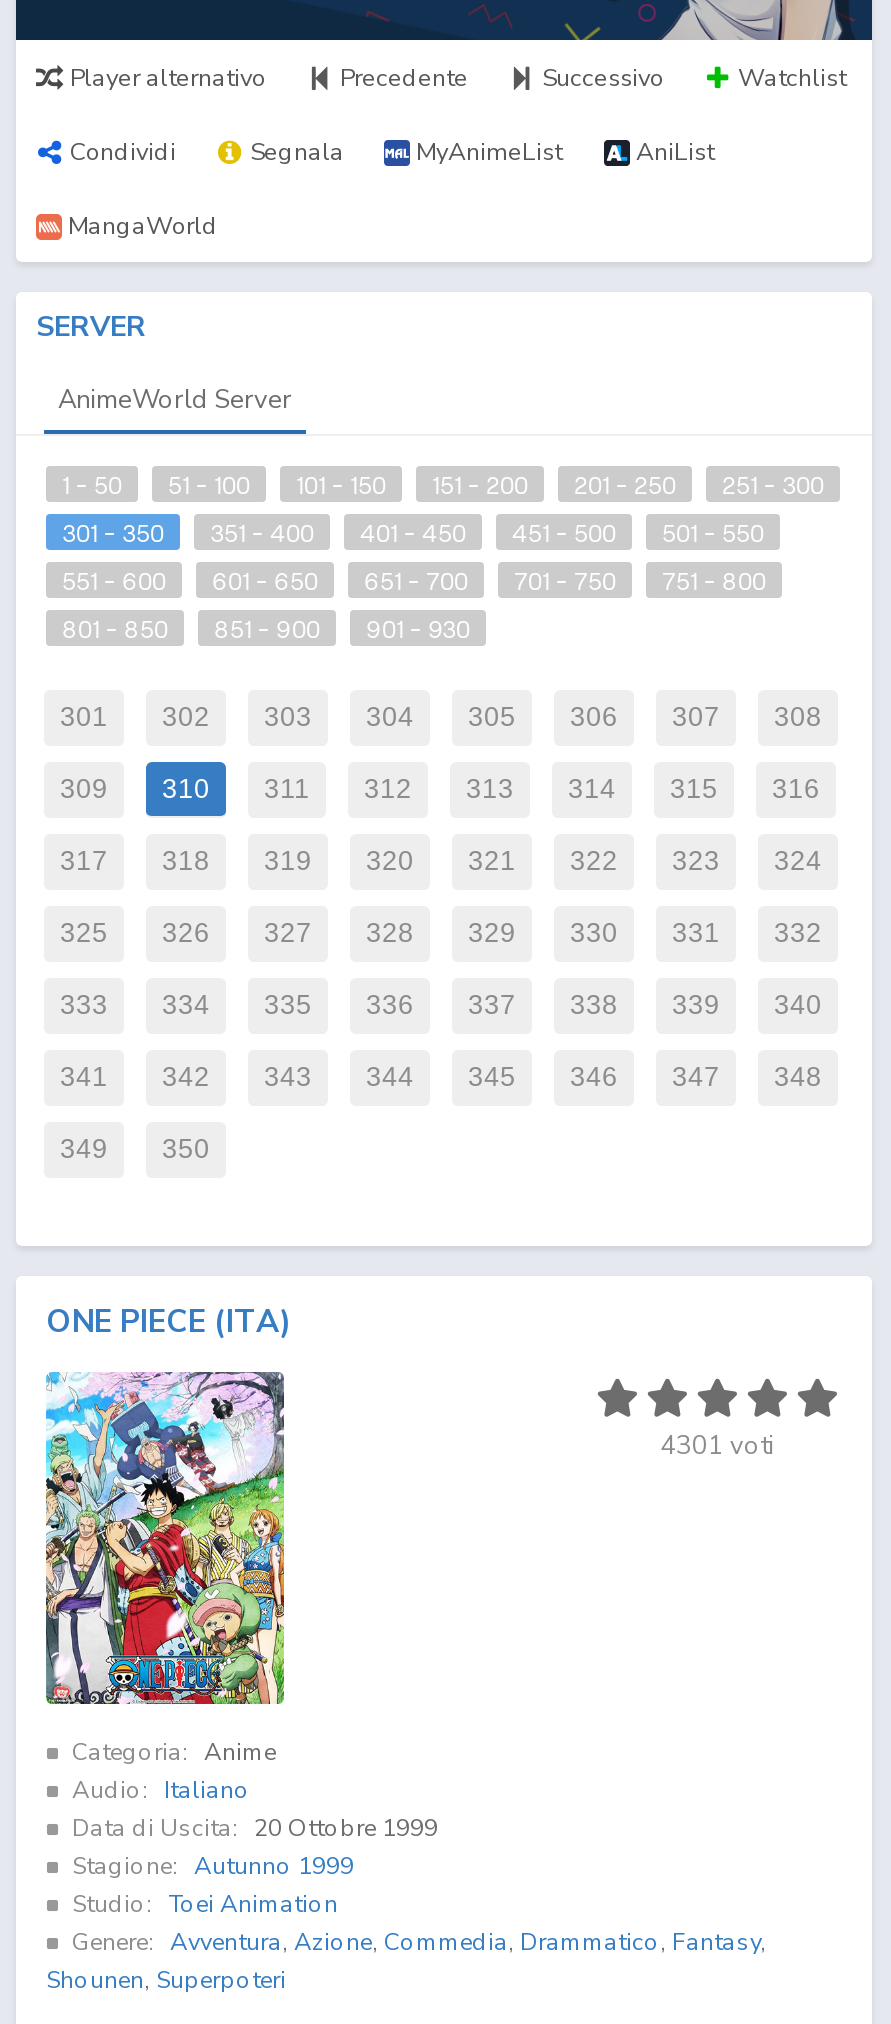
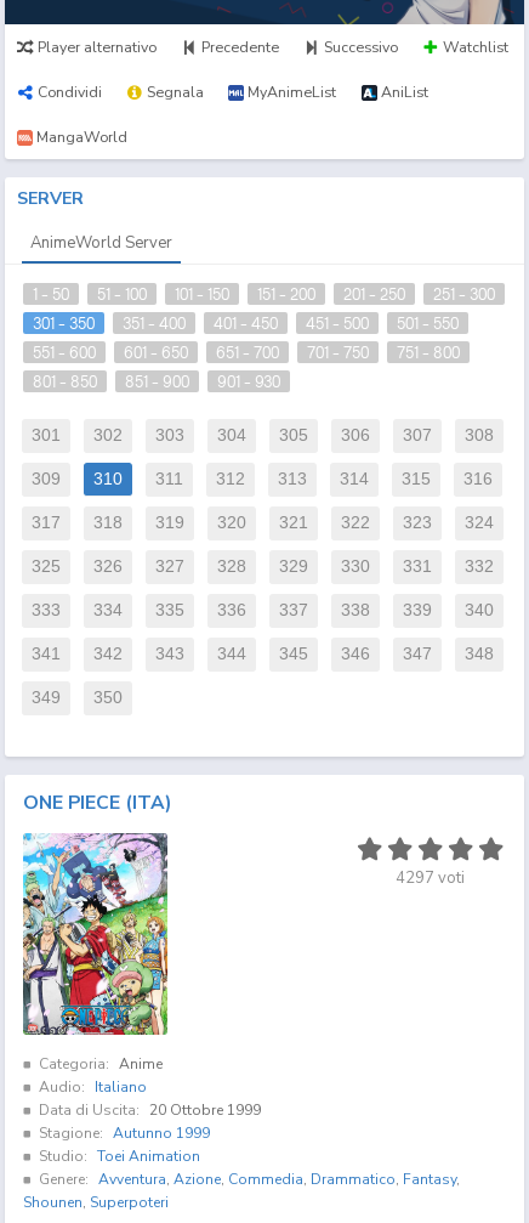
- 4301 voti
+ 4297 voti
